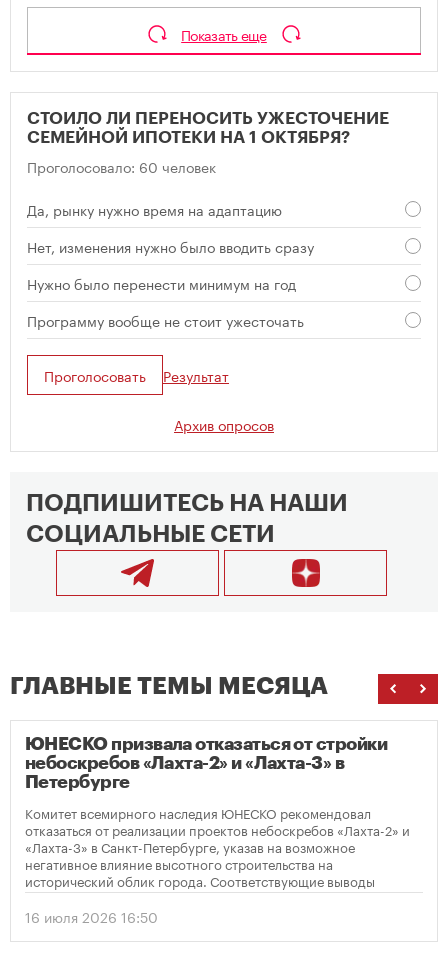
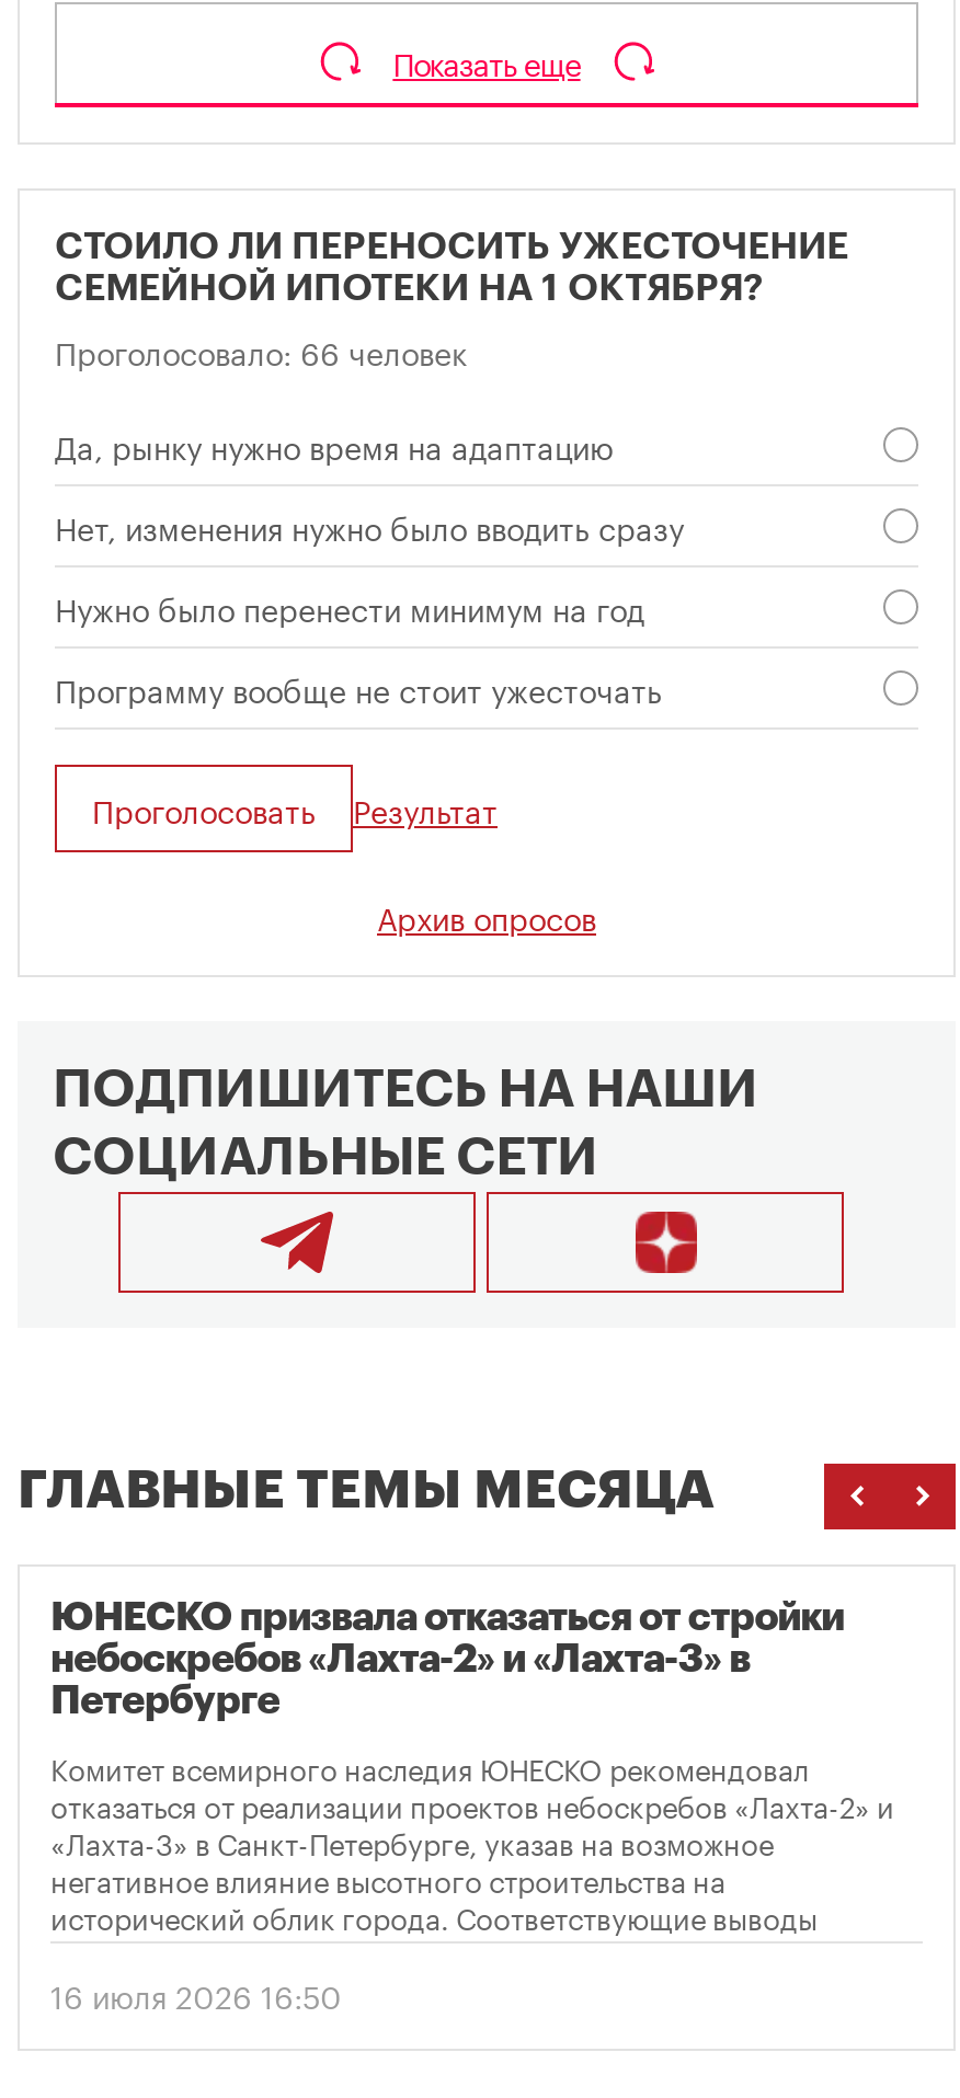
- Проголосовало: 60 человек
+ Проголосовало: 66 человек
